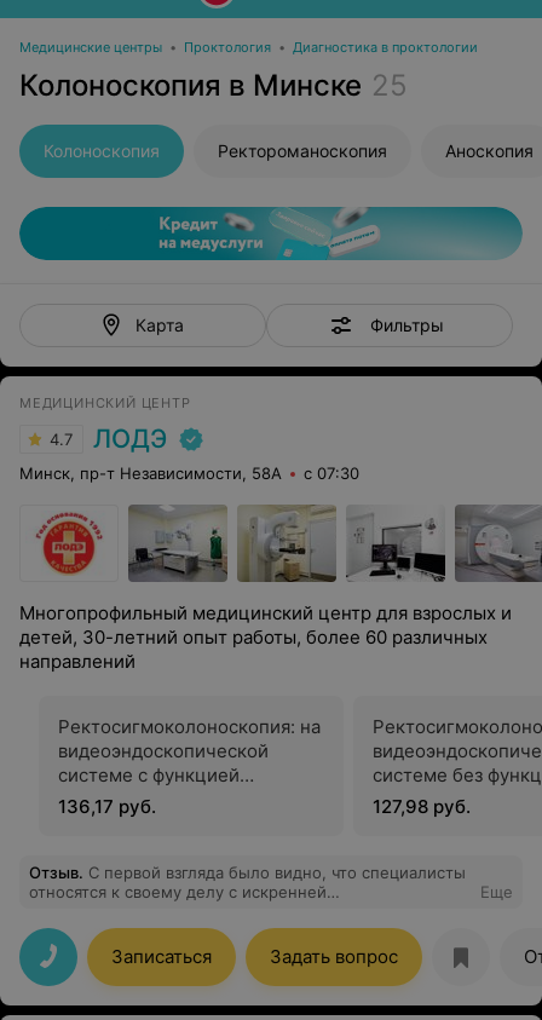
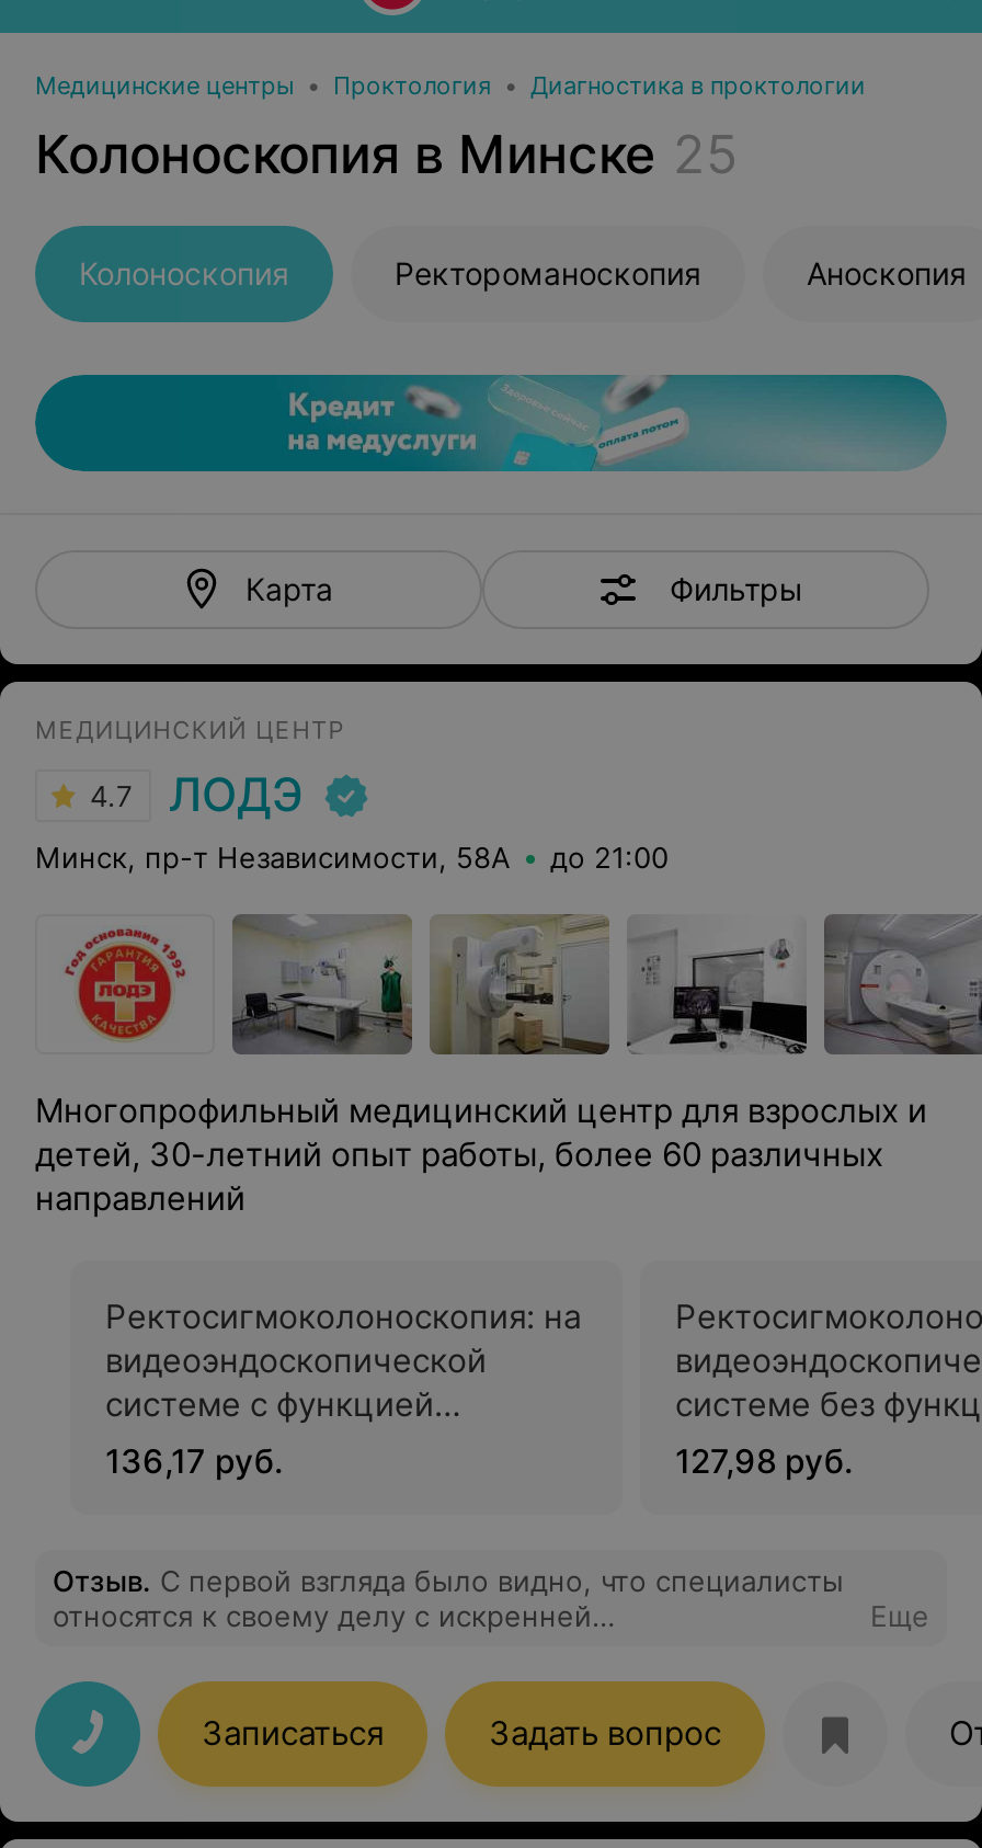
- Минск, пр-т Независимости, 58А с 07:30
+ Минск, пр-т Независимости, 58А до 21:00
